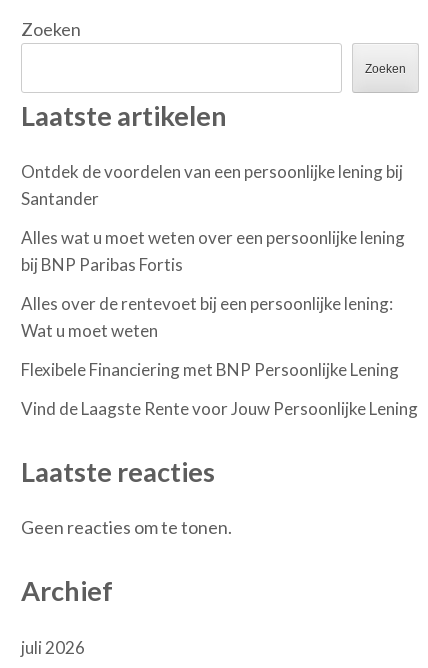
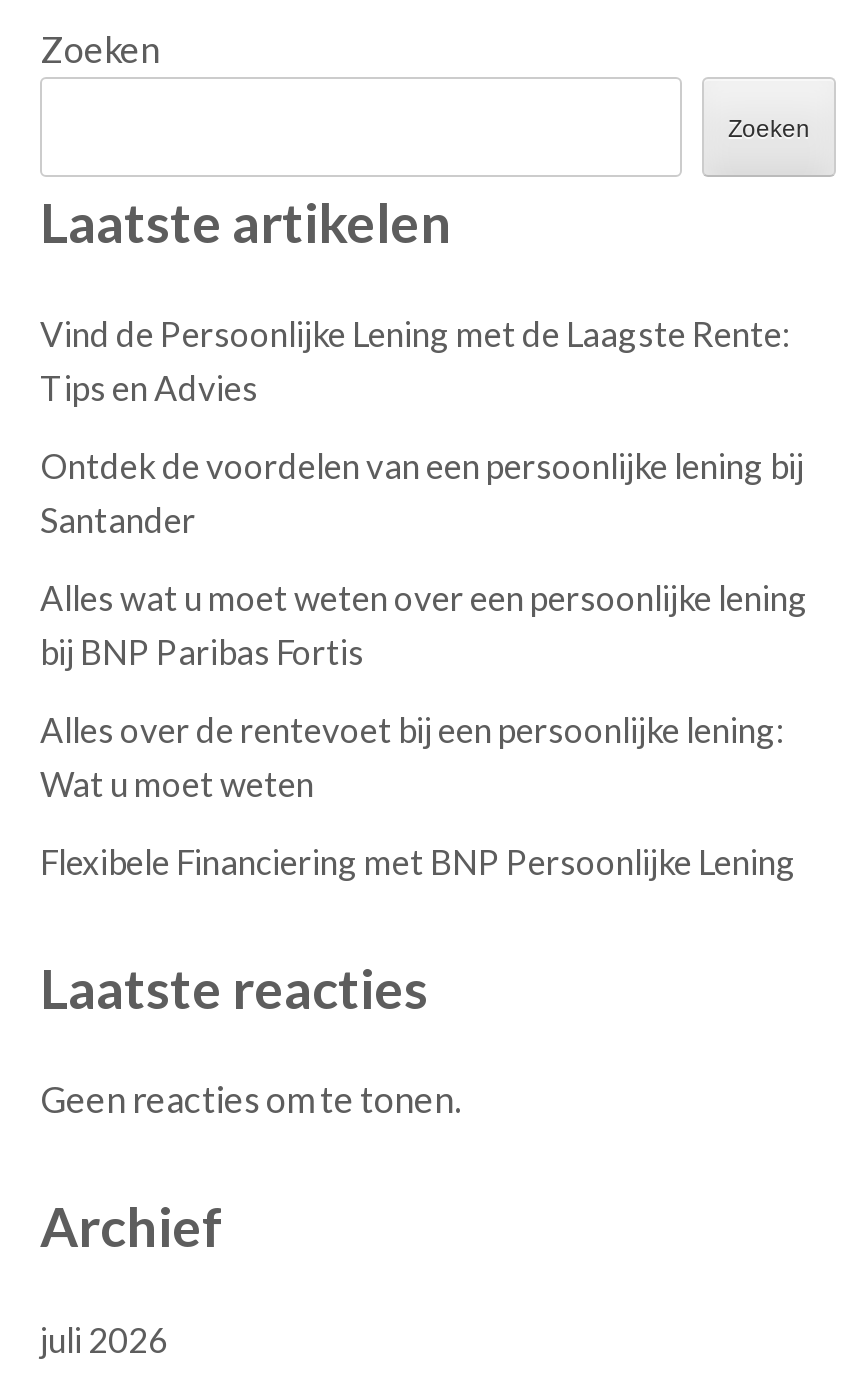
+ Vind de Persoonlijke Lening met de Laagste Rente:
+ Tips en Advies

moved down: Ontdek de voordelen van een persoonlijke lening bij | Santander | Alles wat u moet weten over een persoonlijke lening | bij BNP Paribas Fortis | Alles over de rentevoet bij een persoonlijke lening: | Wat u moet weten | Flexibele Financiering met BNP Persoonlijke Lening

- Vind de Laagste Rente voor Jouw Persoonlijke Lening
